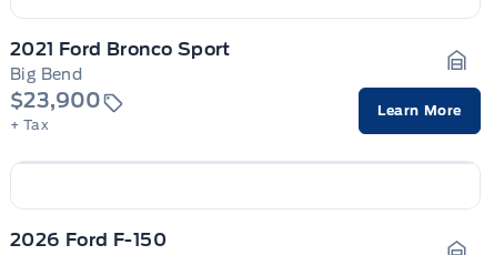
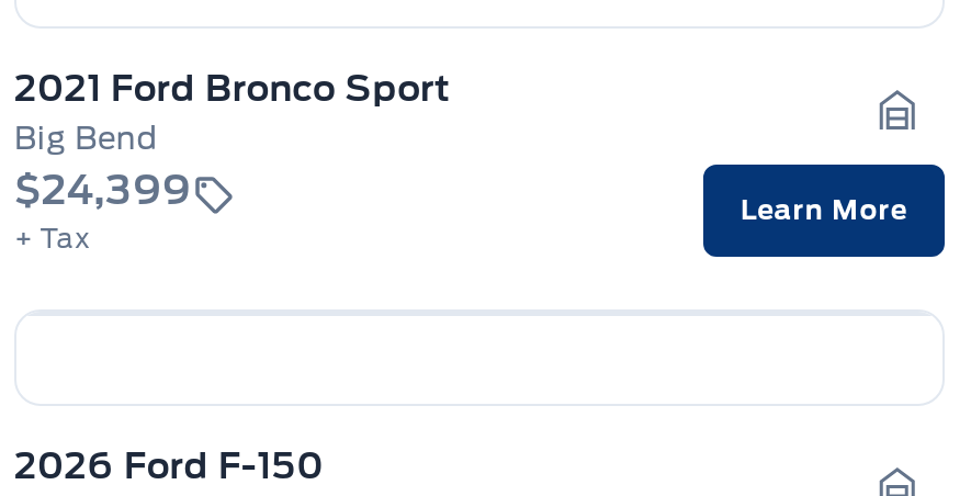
- $23,900
+ $24,399
